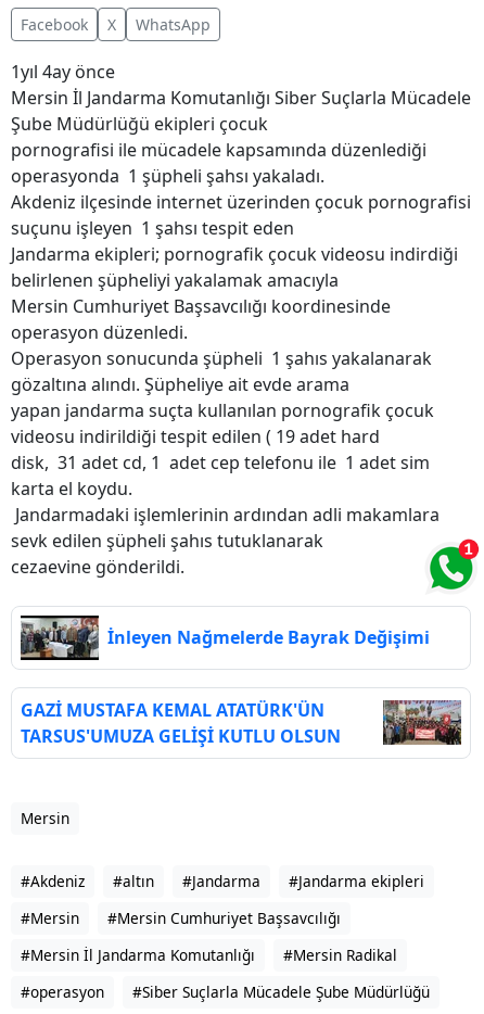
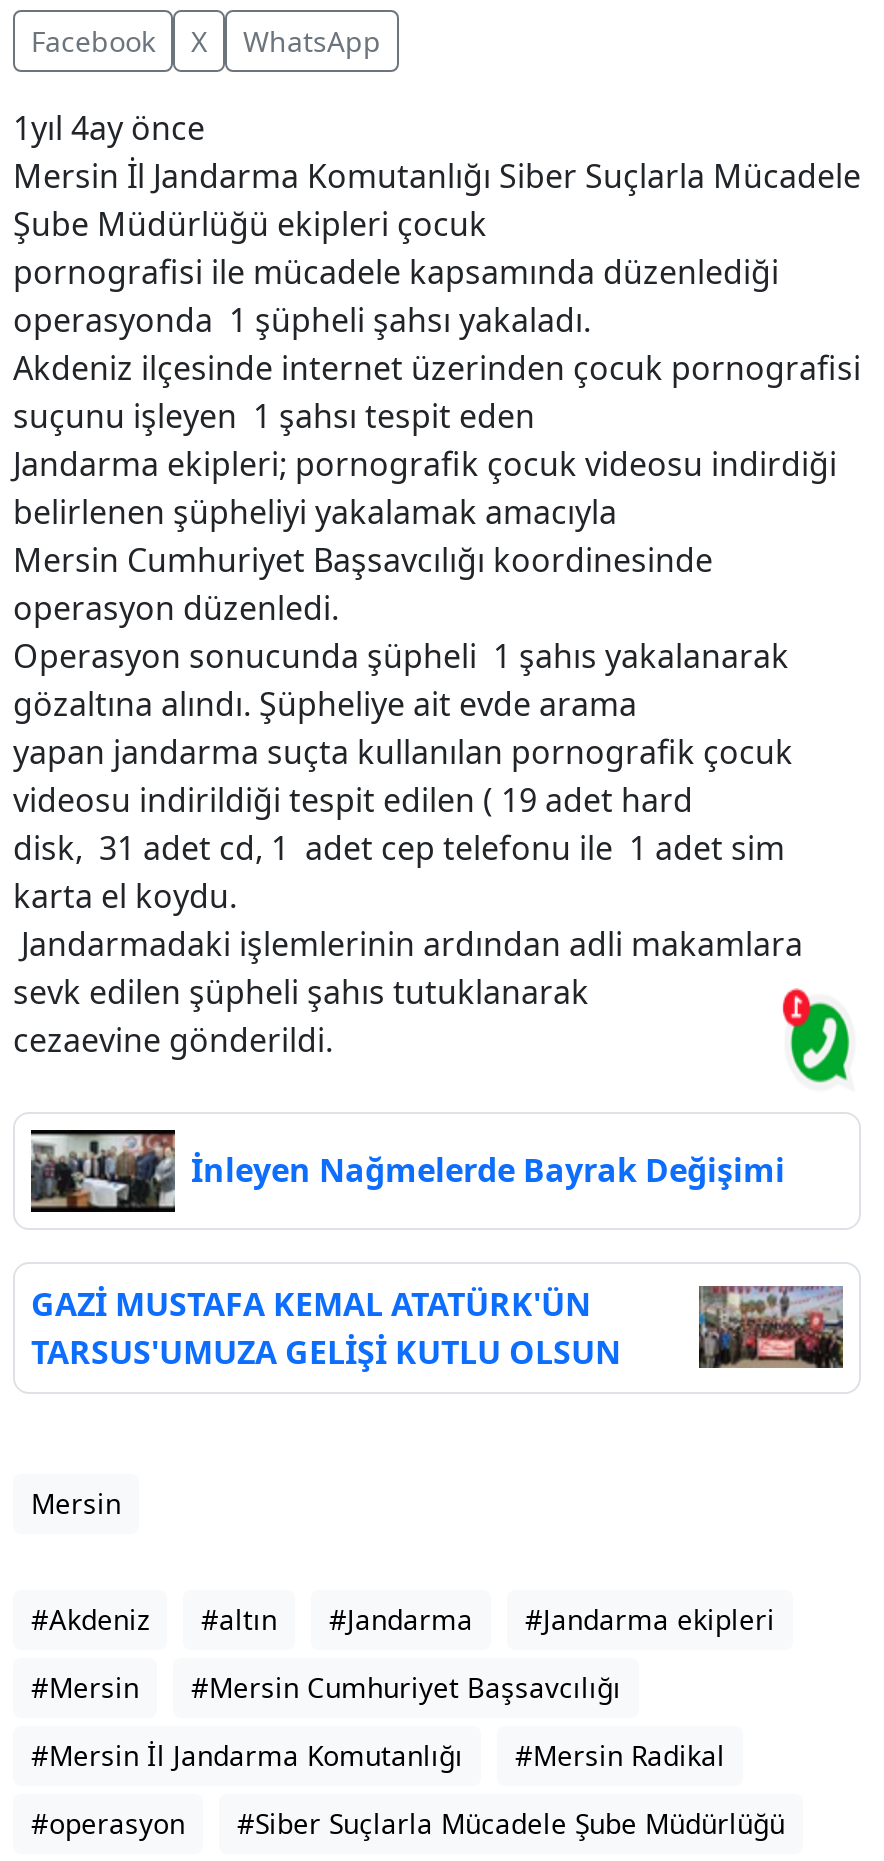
- [image]
+ [image]
